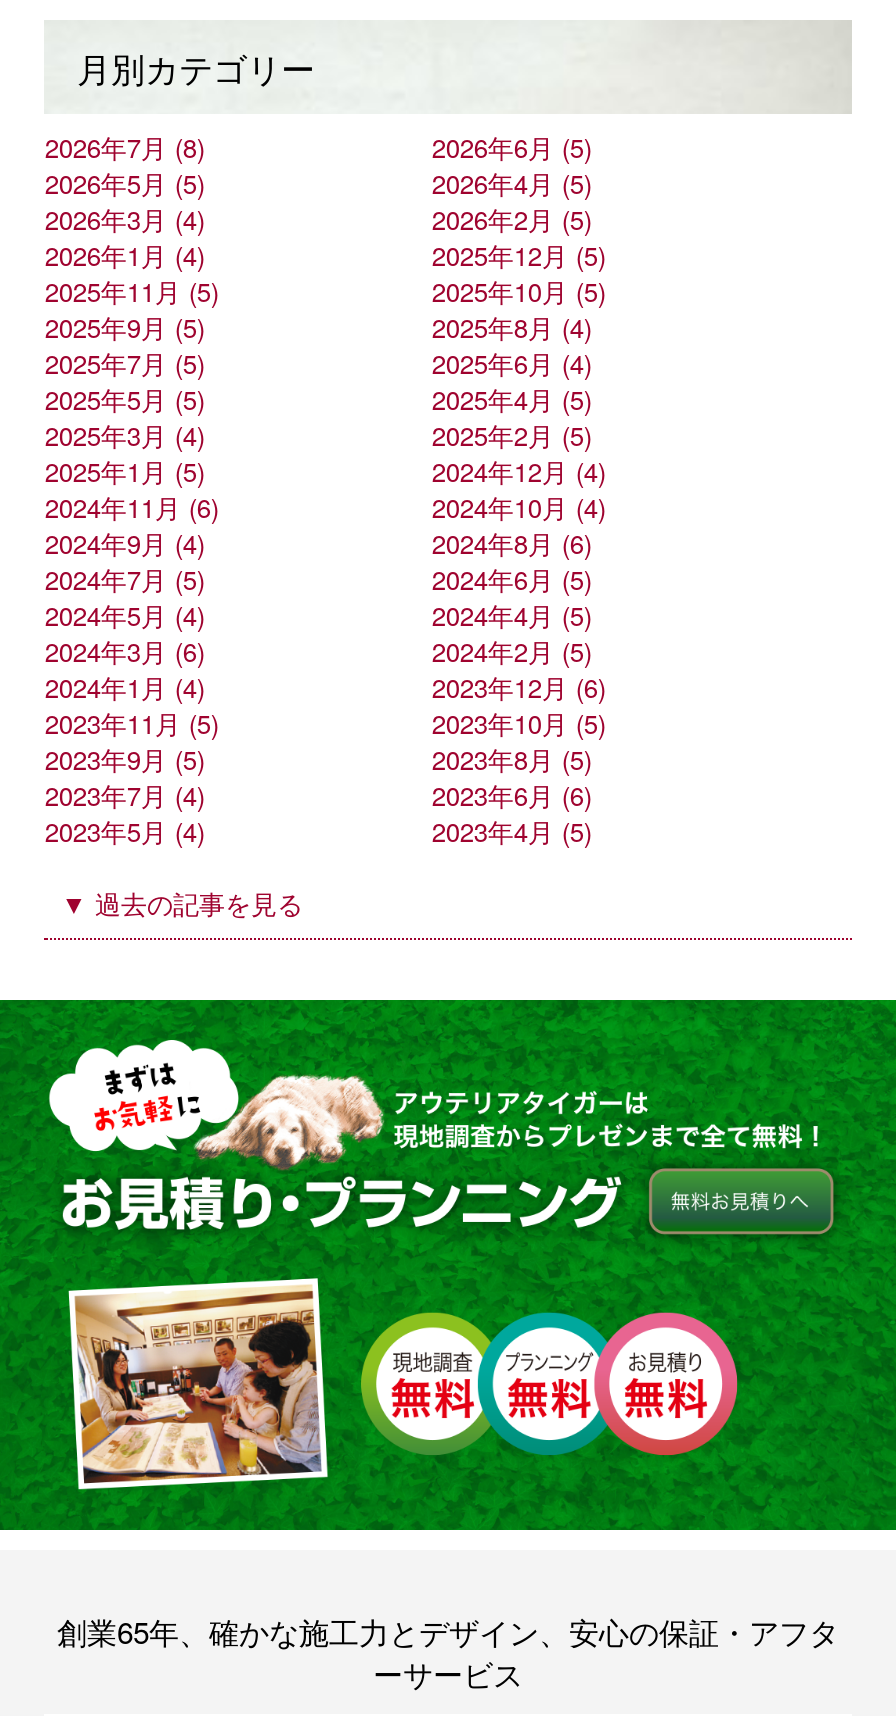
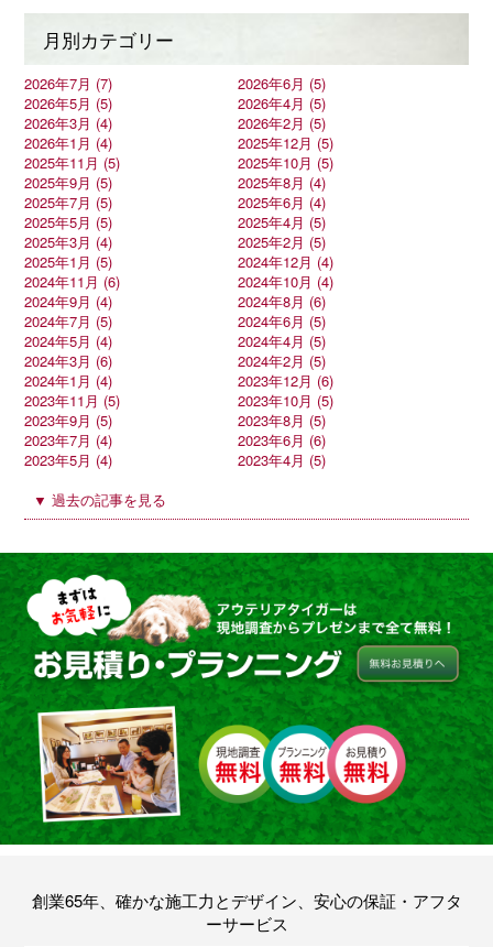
- 2026年7月 (8)
+ 2026年7月 (7)
